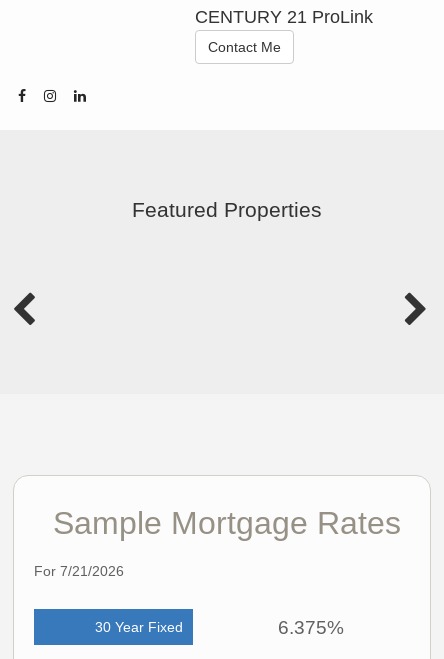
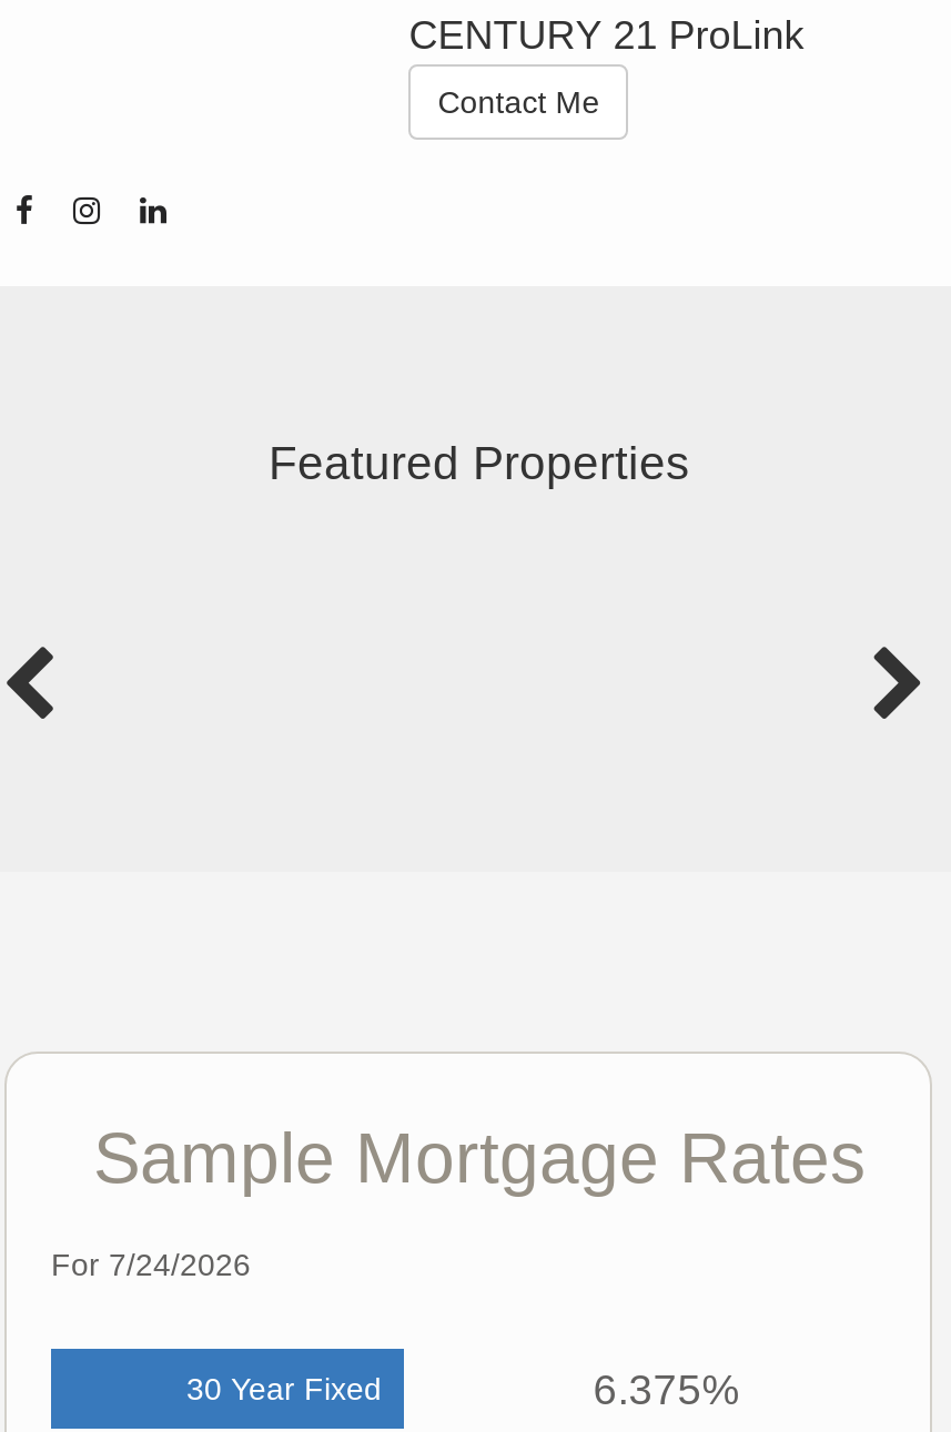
- For 7/21/2026
+ For 7/24/2026
